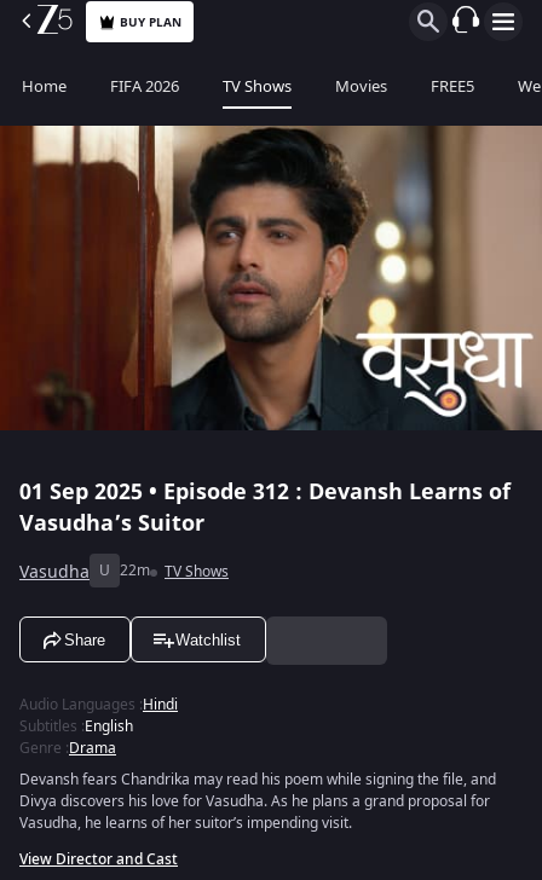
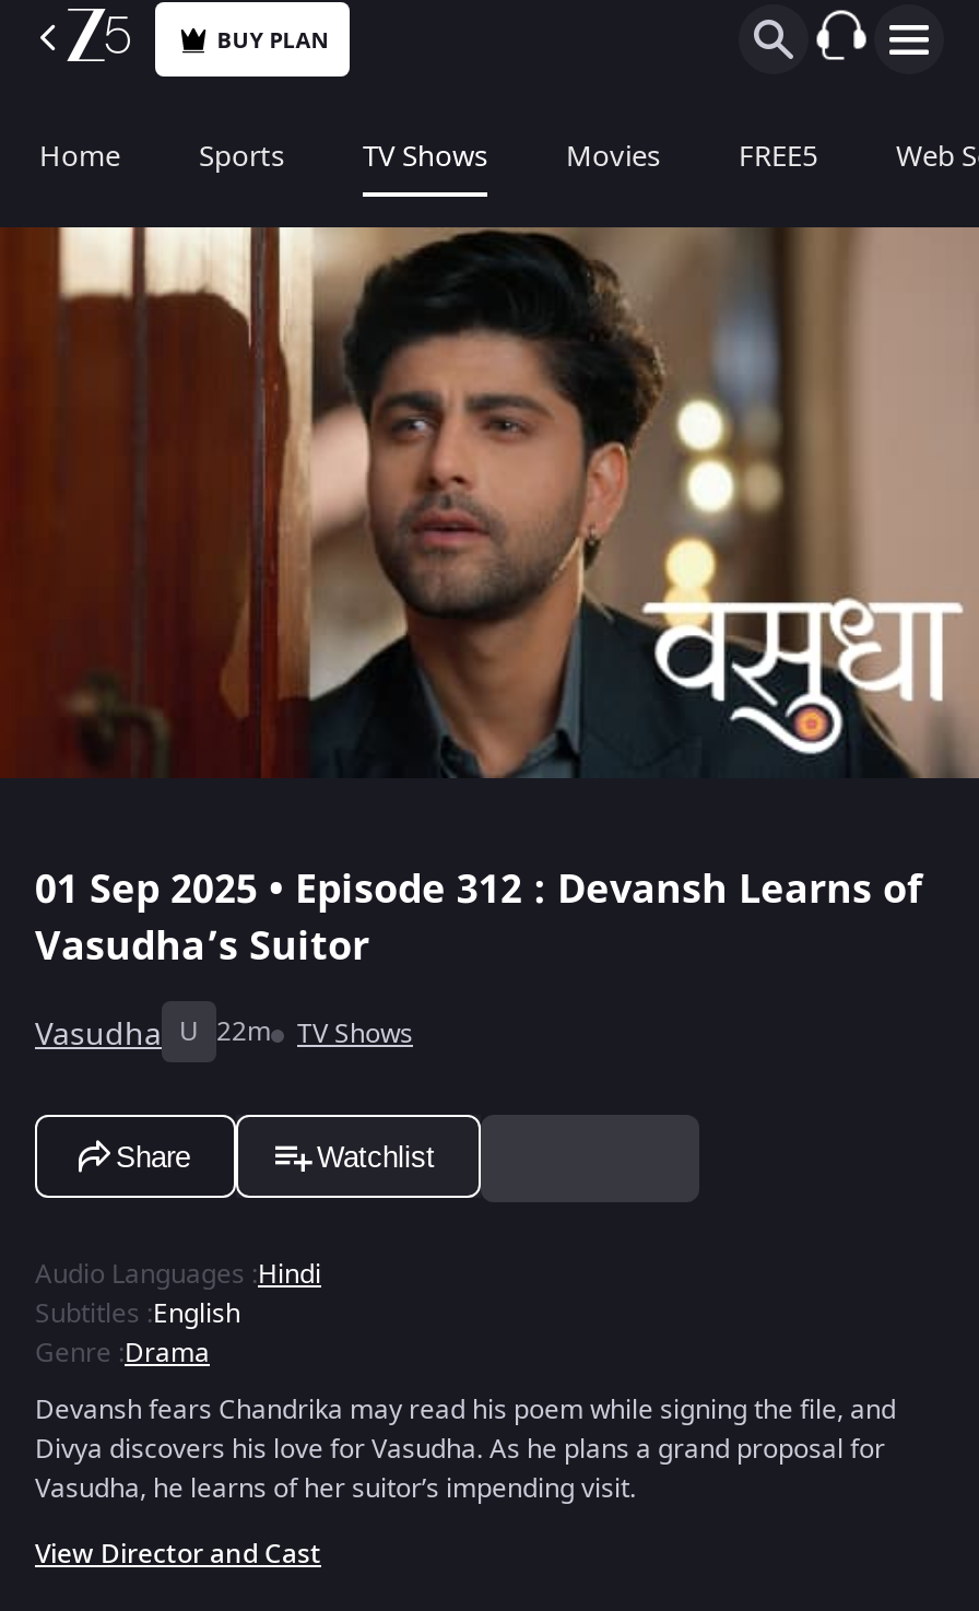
- FIFA 2026
+ Sports
